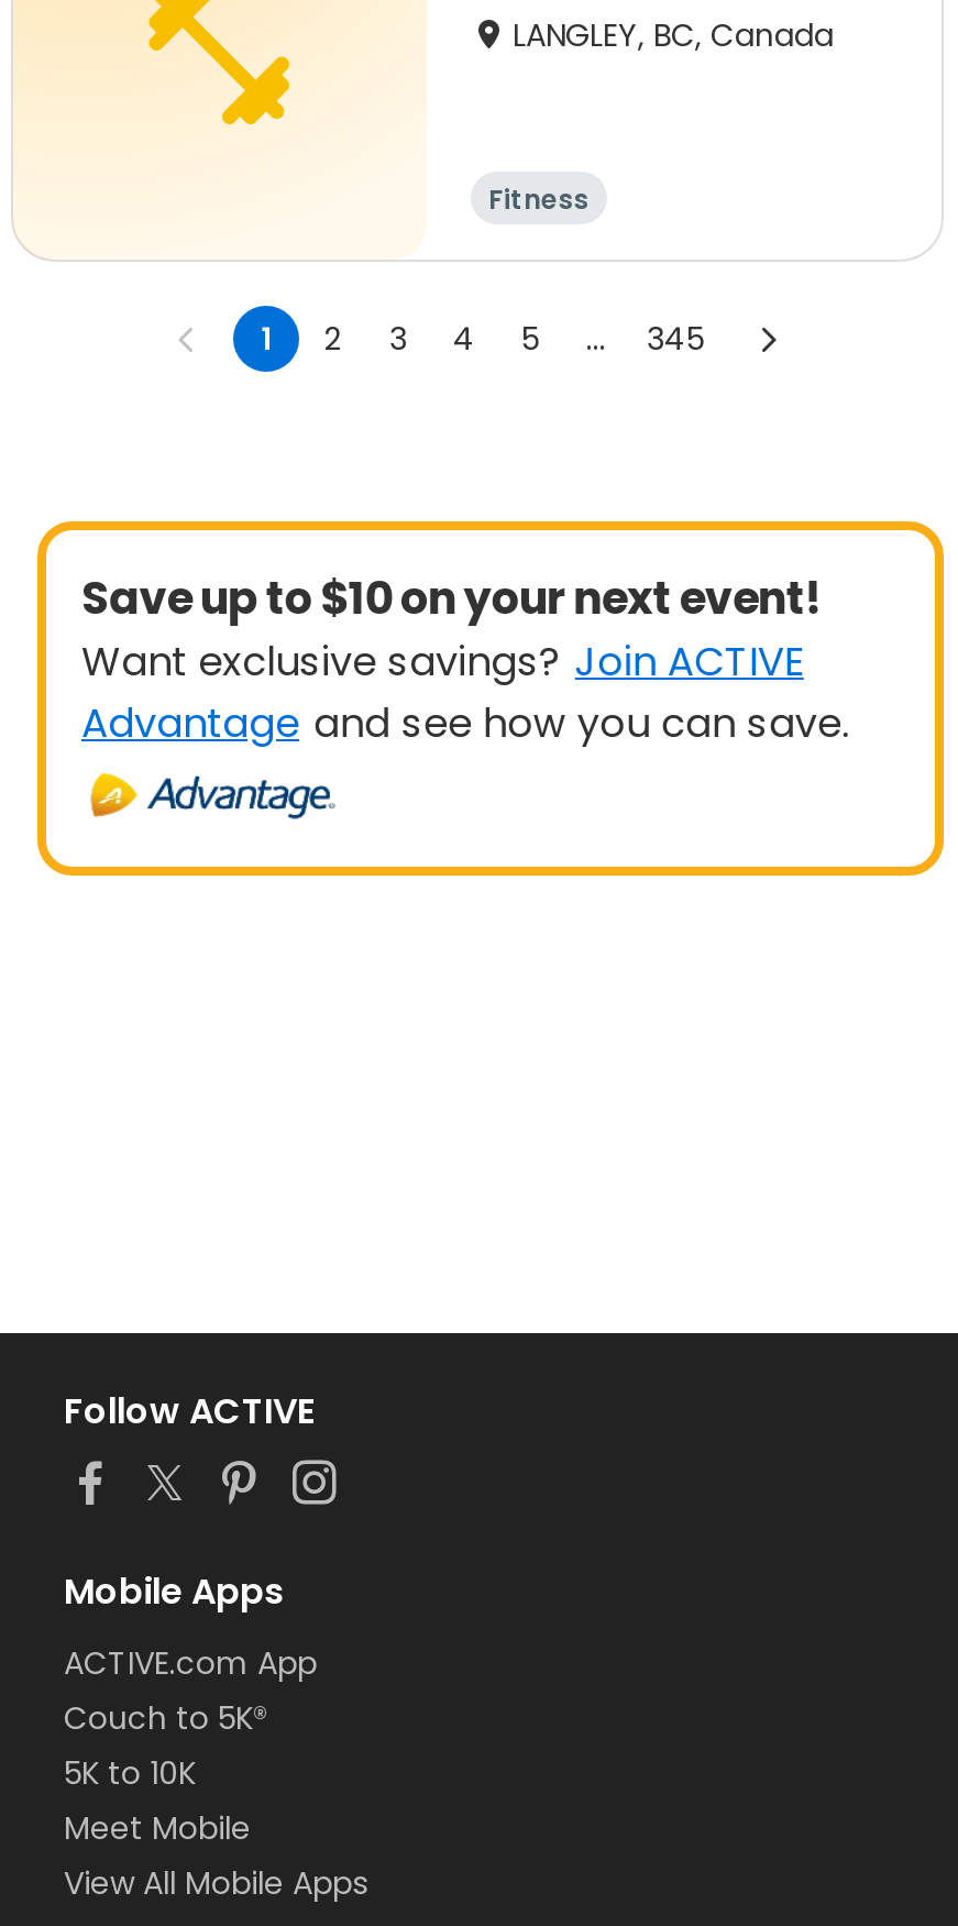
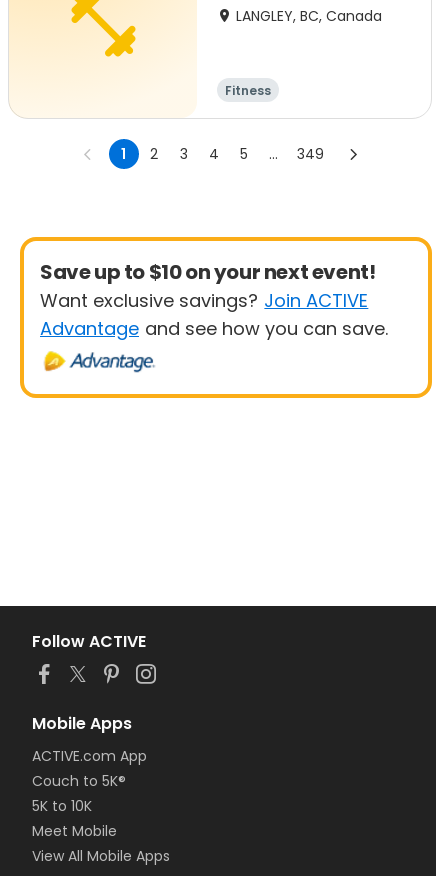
- 345
+ 349
